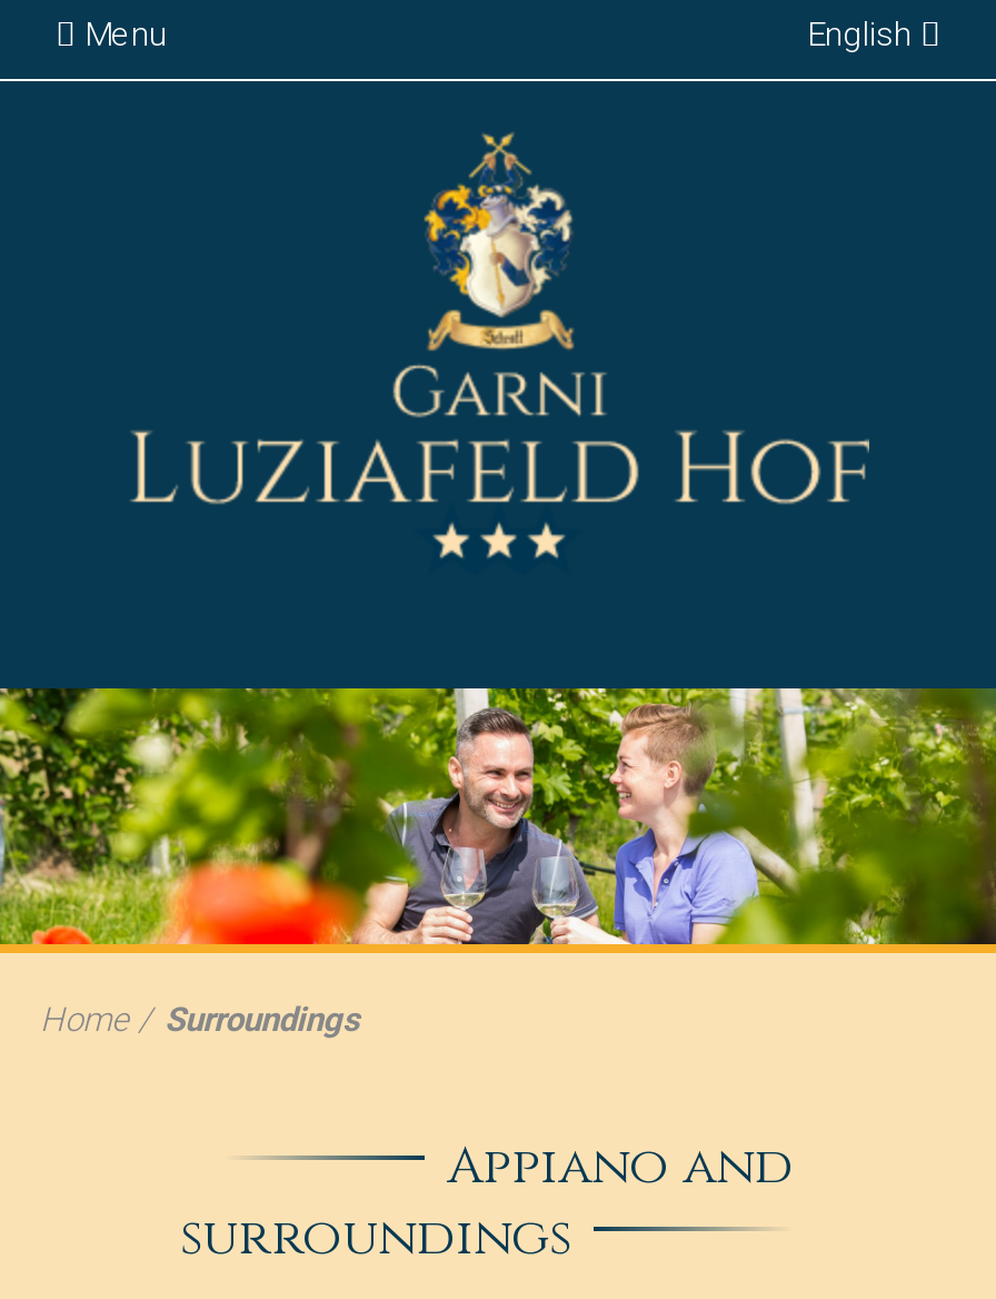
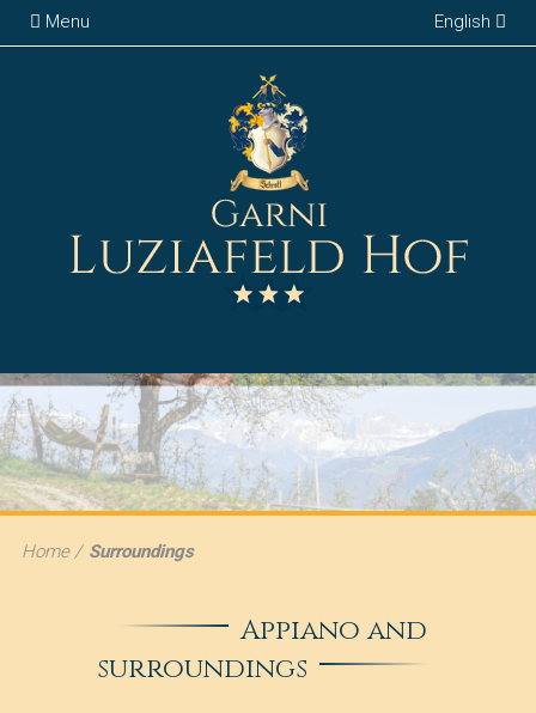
- [image]
+ [image]
